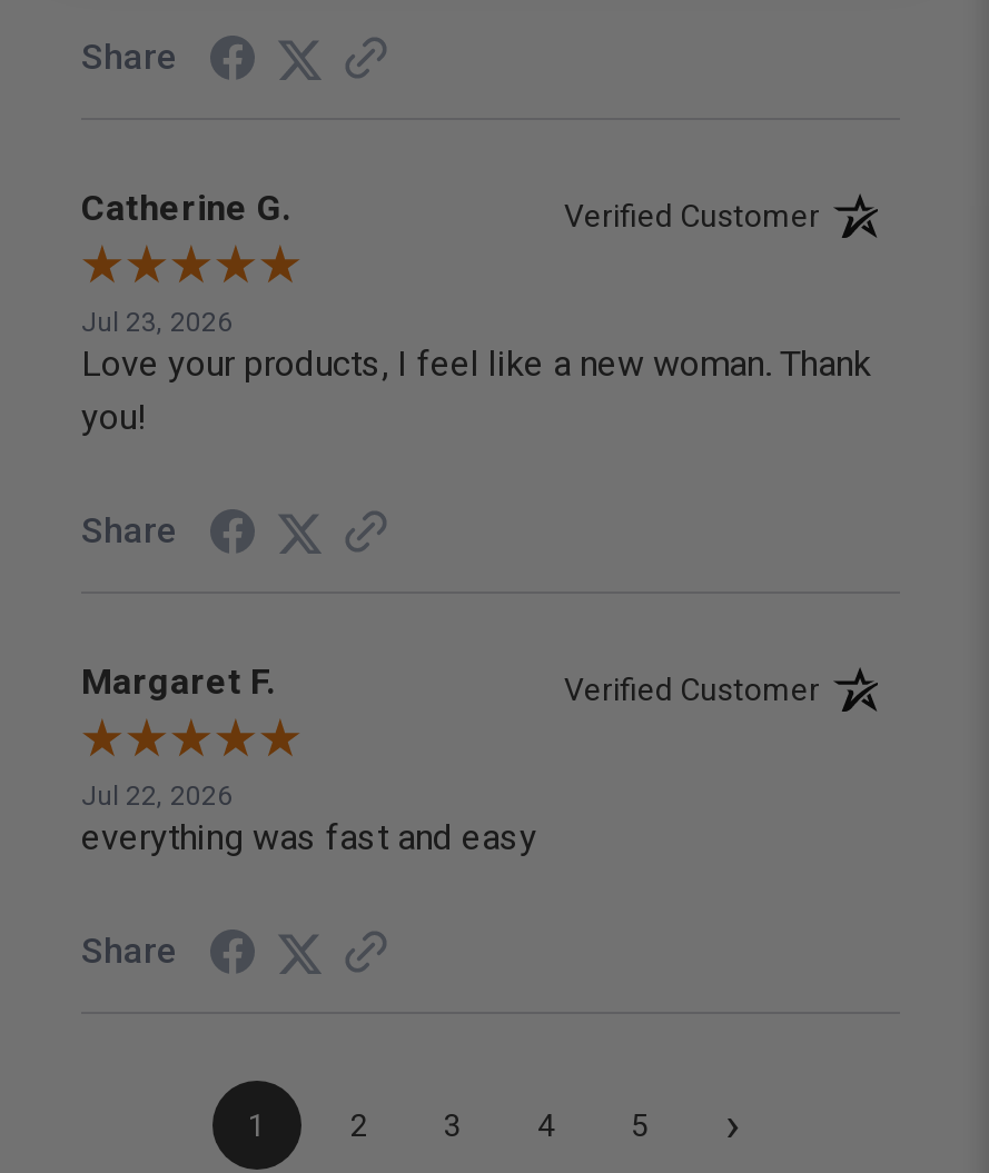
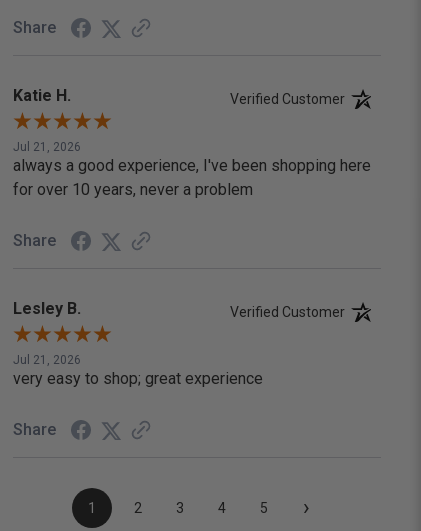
- Catherine G.
+ Katie H.

- Jul 23, 2026
- Love your products, I feel like a new woman. Thank
- you!
+ Jul 21, 2026
+ always a good experience, I've been shopping here
+ for over 10 years, never a problem

- Margaret F.
+ Lesley B.

- Jul 22, 2026
- everything was fast and easy
+ Jul 21, 2026
+ very easy to shop; great experience
